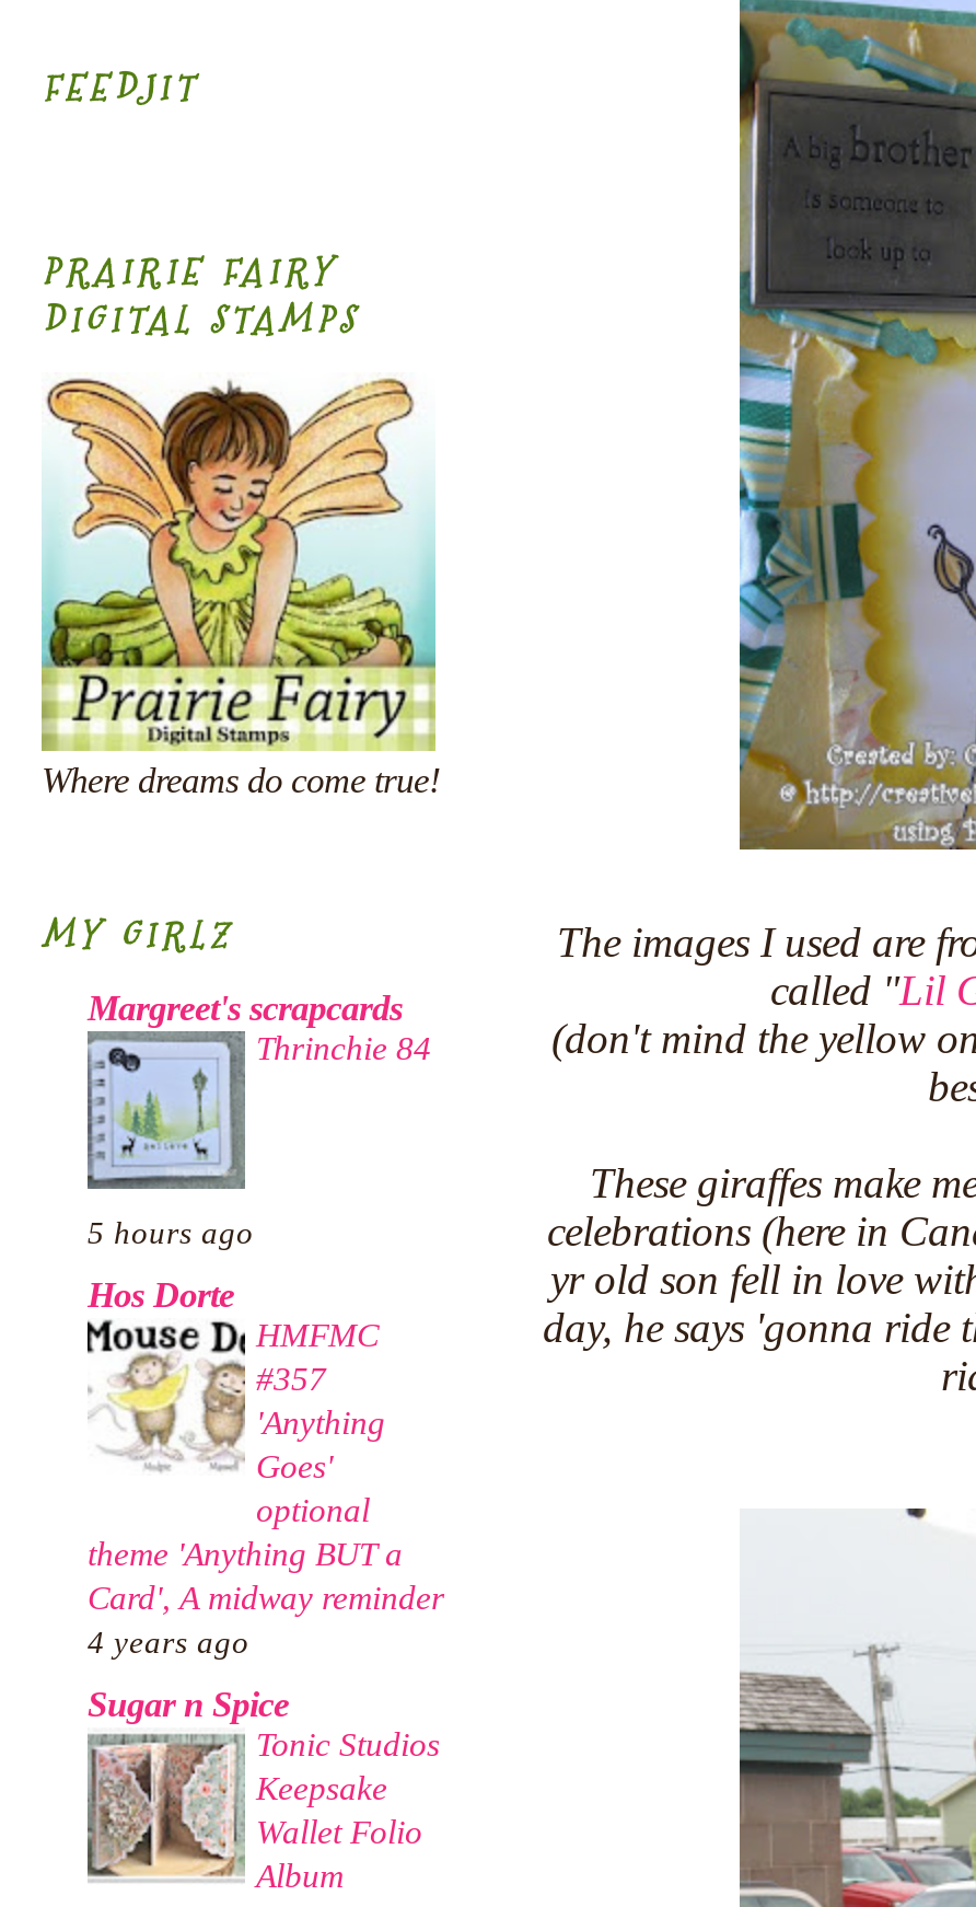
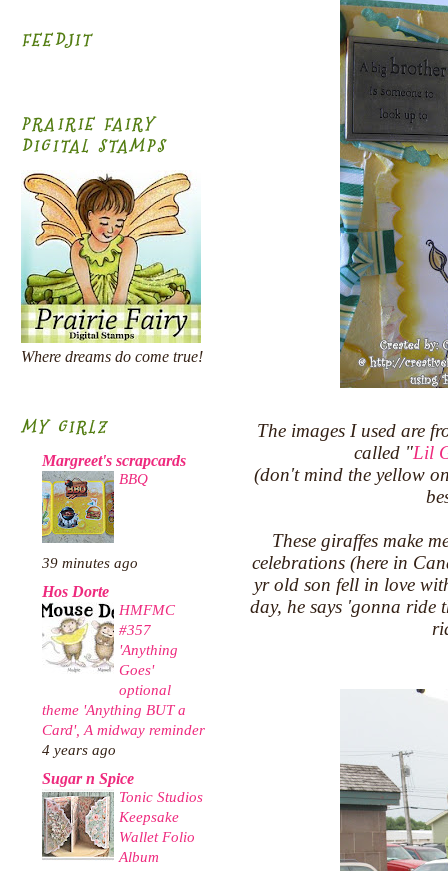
- [image]
- Thrinchie 84
+ [image]
+ BBQ

- 5 hours ago
+ 39 minutes ago
